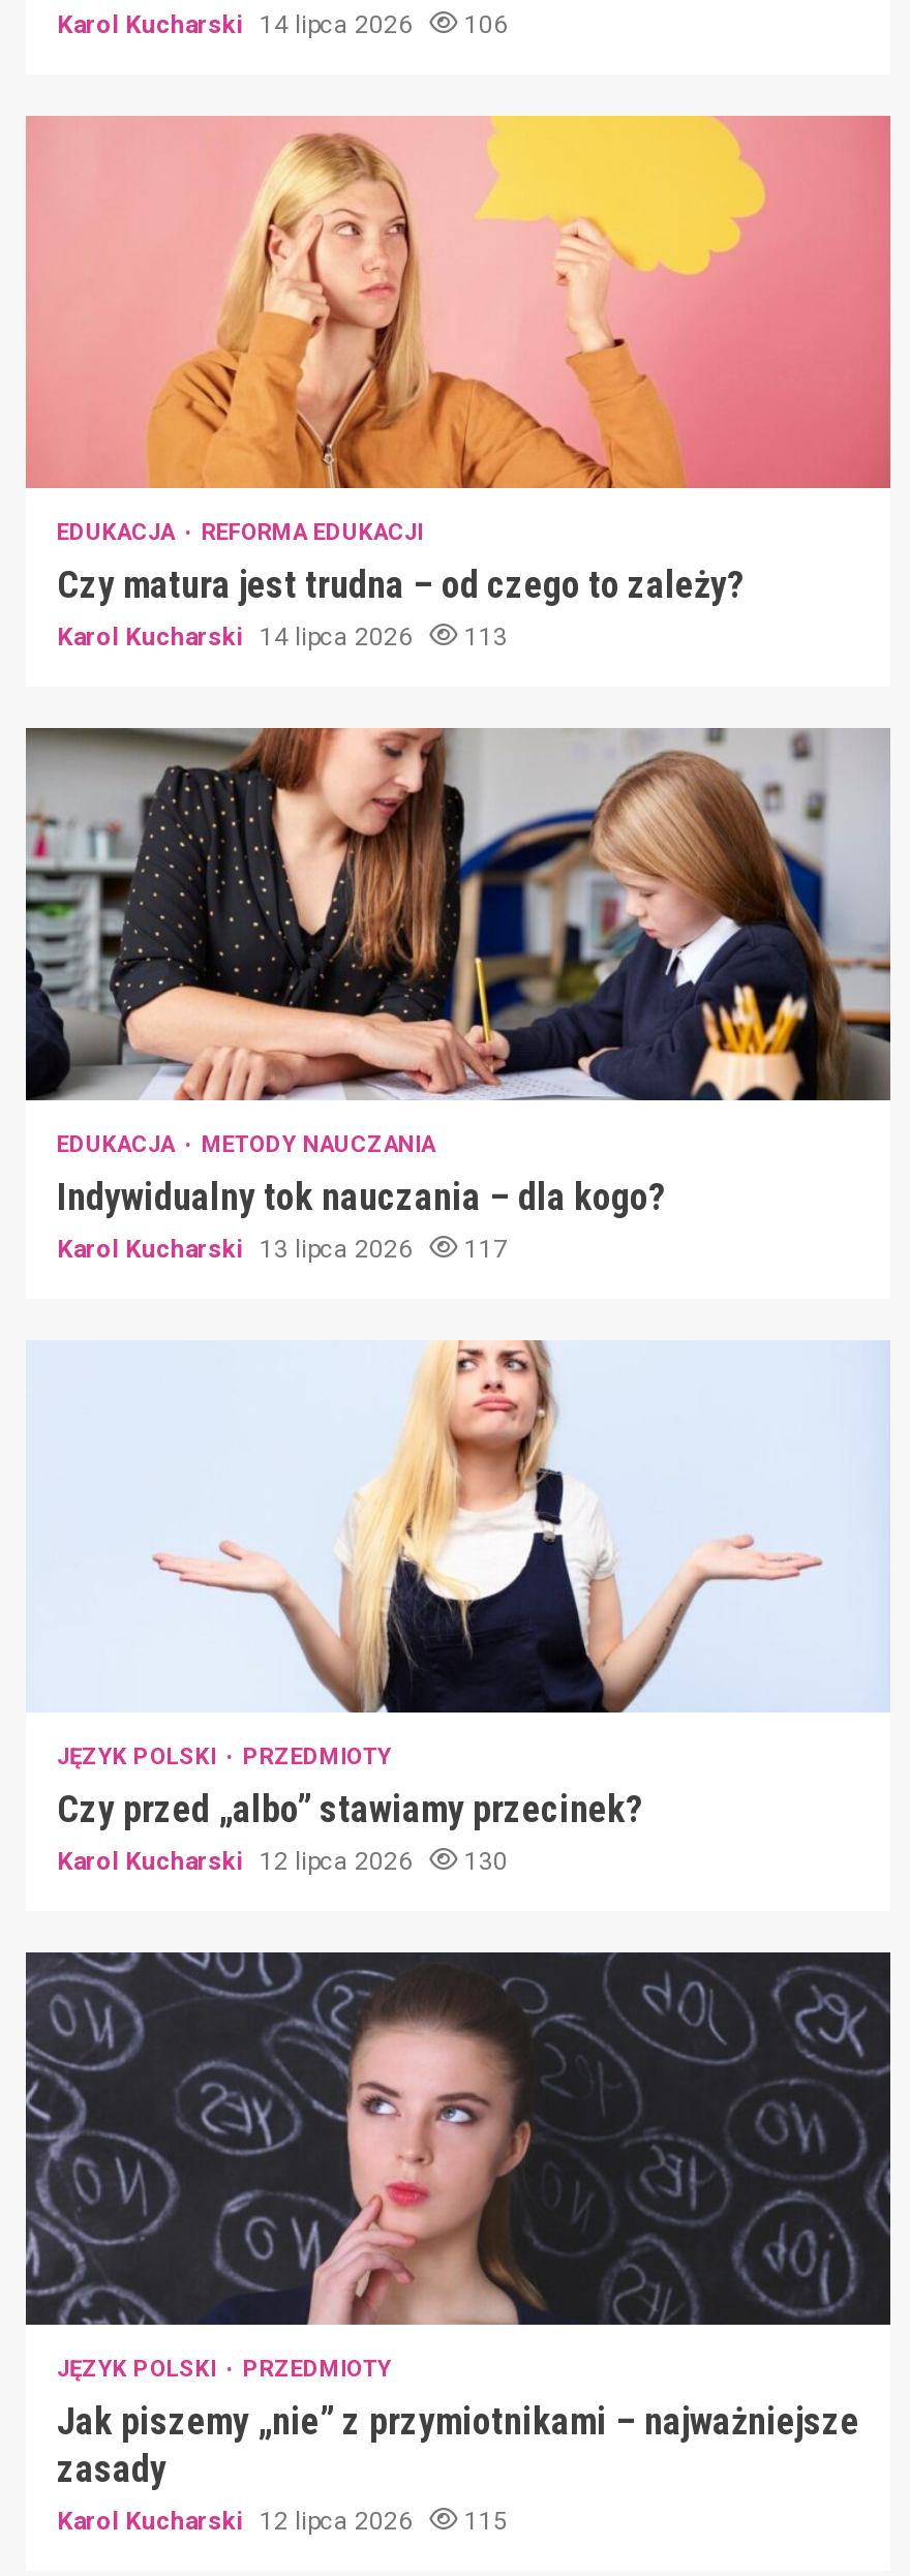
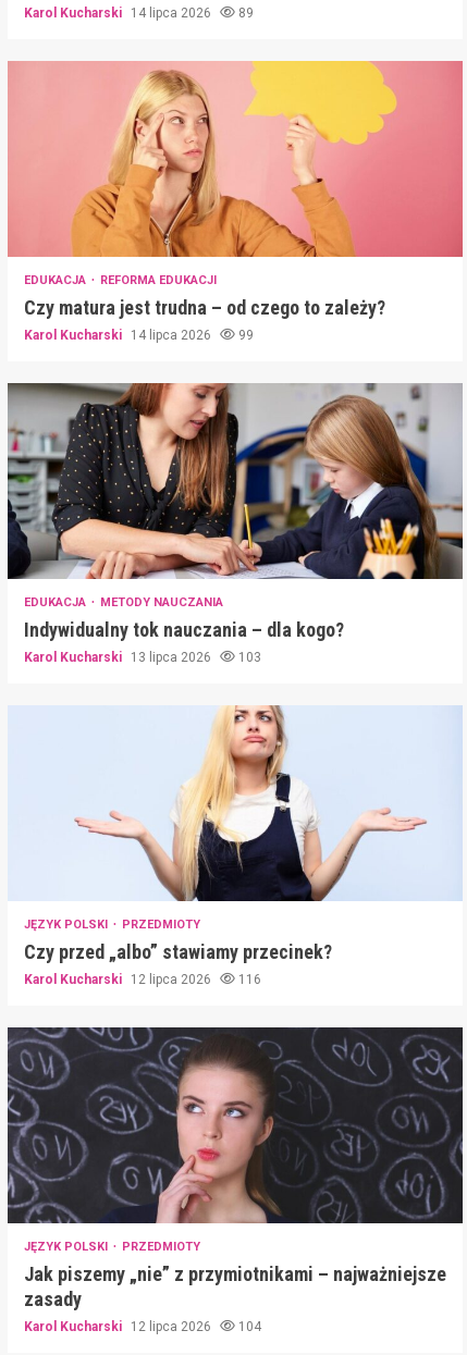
- Karol Kucharski 14 lipca 2026 106
+ Karol Kucharski 14 lipca 2026 89

- Karol Kucharski 14 lipca 2026 113
+ Karol Kucharski 14 lipca 2026 99

- Karol Kucharski 13 lipca 2026 117
+ Karol Kucharski 13 lipca 2026 103

- Karol Kucharski 12 lipca 2026 130
+ Karol Kucharski 12 lipca 2026 116

- Karol Kucharski 12 lipca 2026 115
+ Karol Kucharski 12 lipca 2026 104
